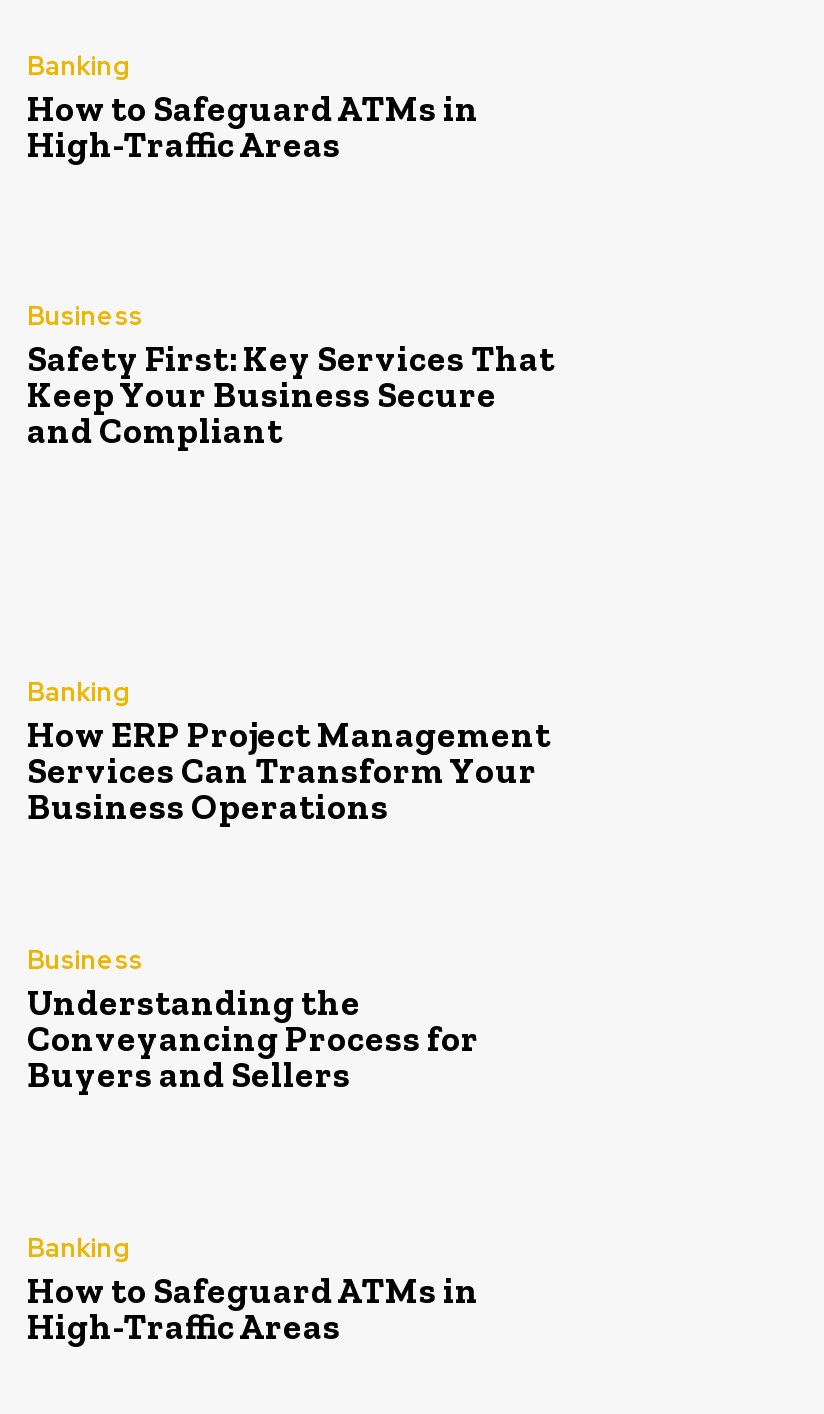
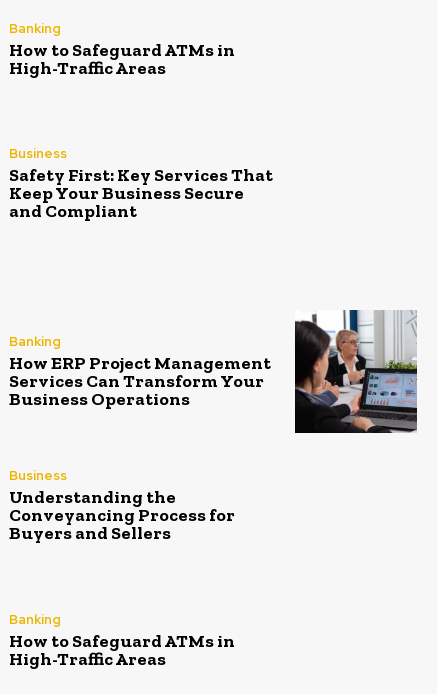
+ [image]
